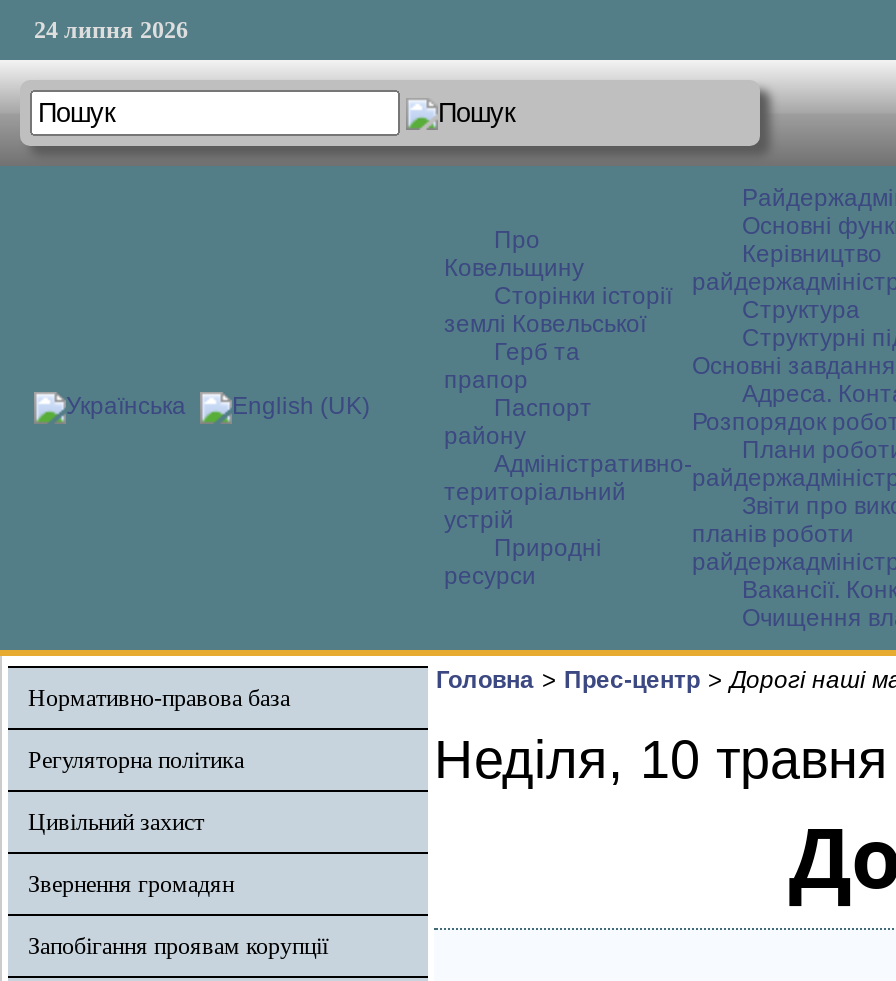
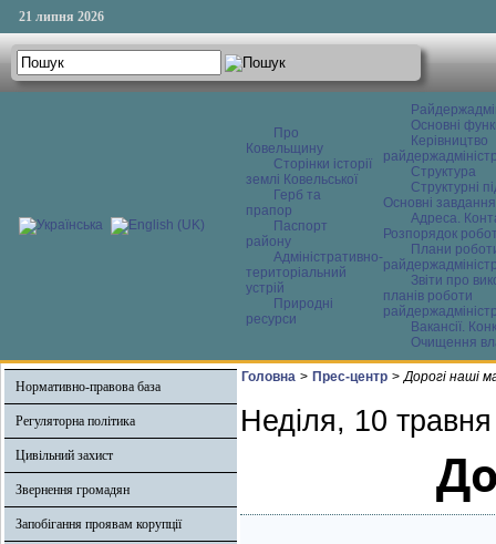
- 24 липня 2026
+ 21 липня 2026
